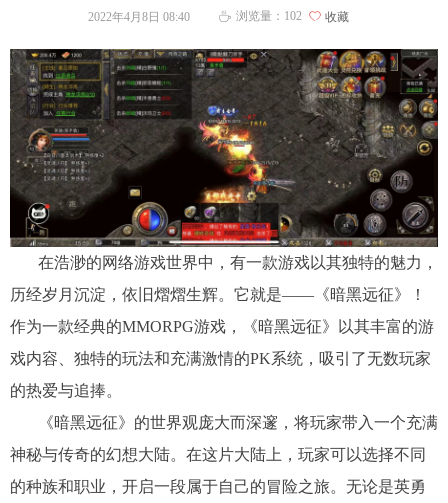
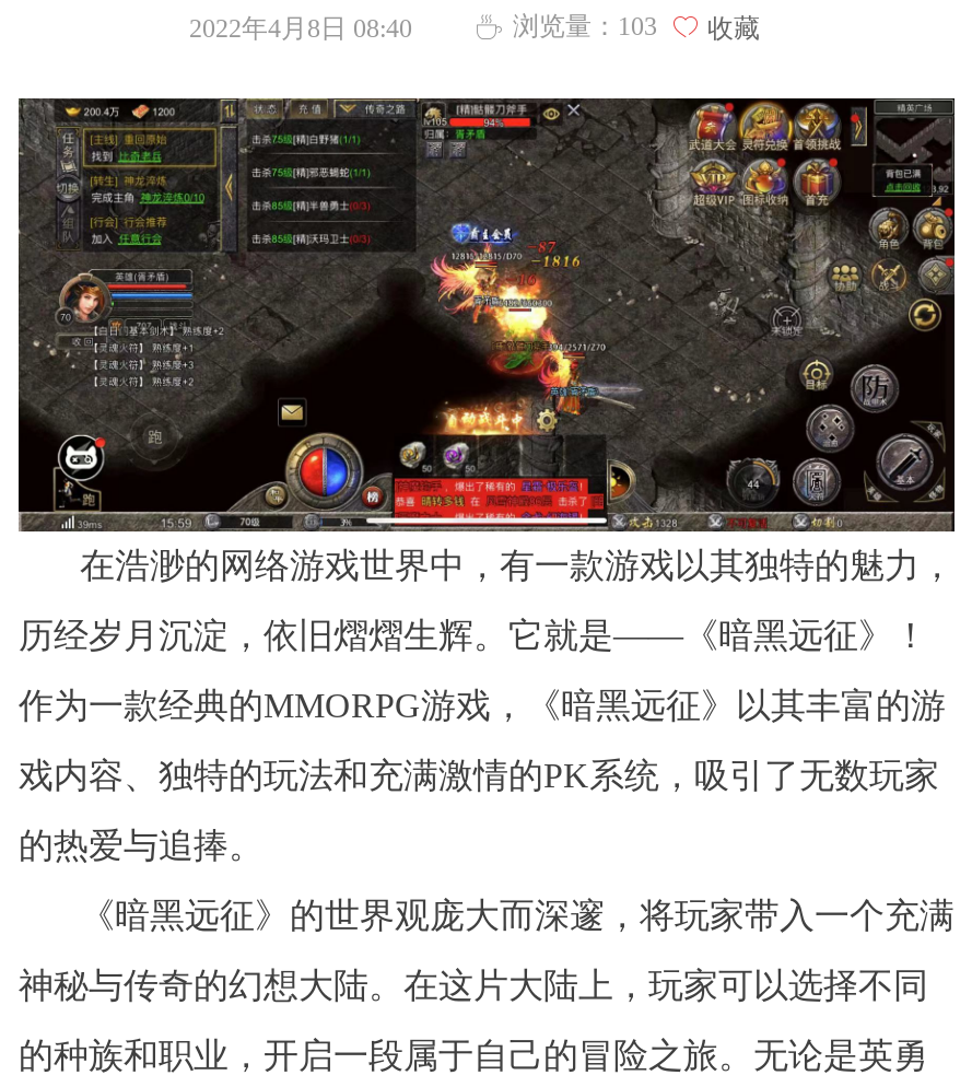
- ꄘ 浏览量：102 ꄀ 收藏
+ ꄘ 浏览量：103 ꄀ 收藏
